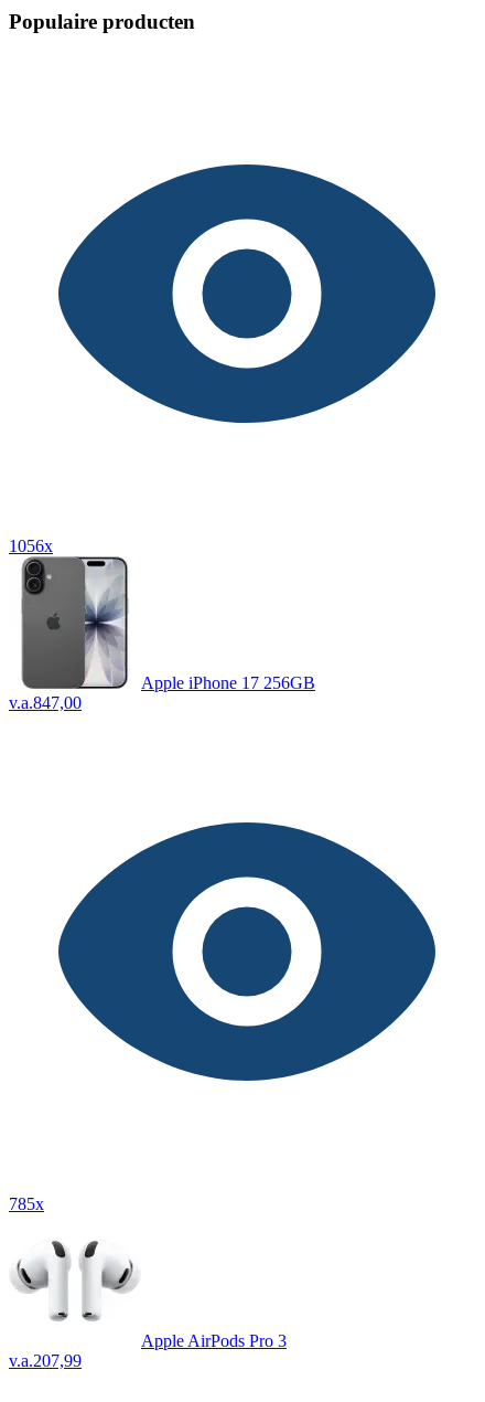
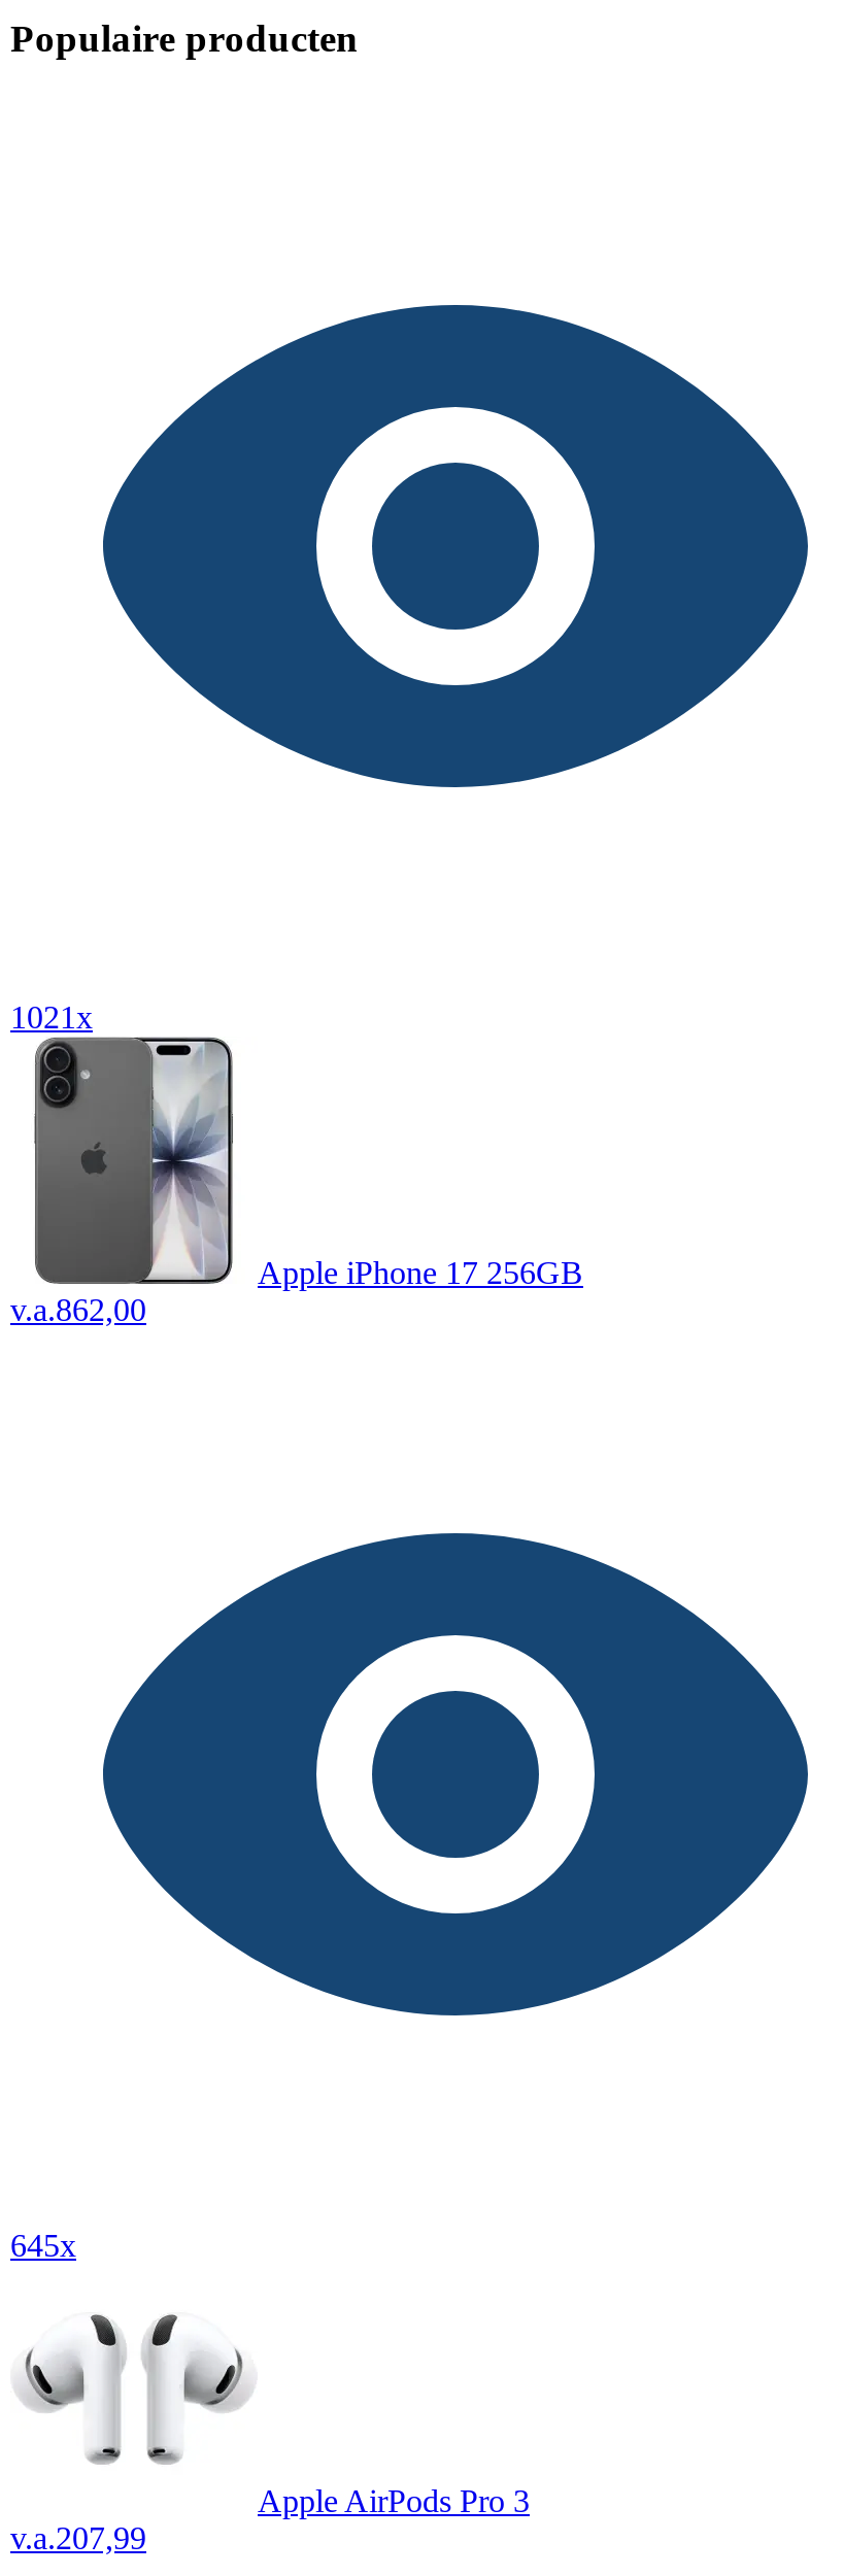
- 1056x
+ 1021x

- v.a.847,00
+ v.a.862,00

- 785x
+ 645x
